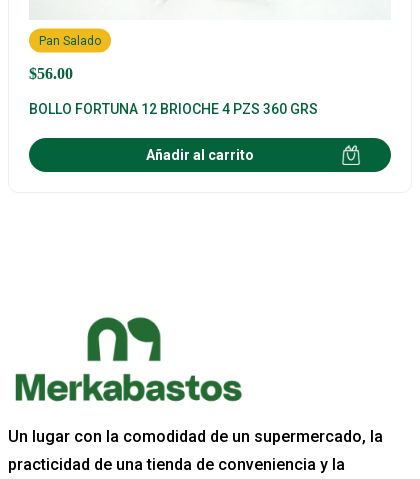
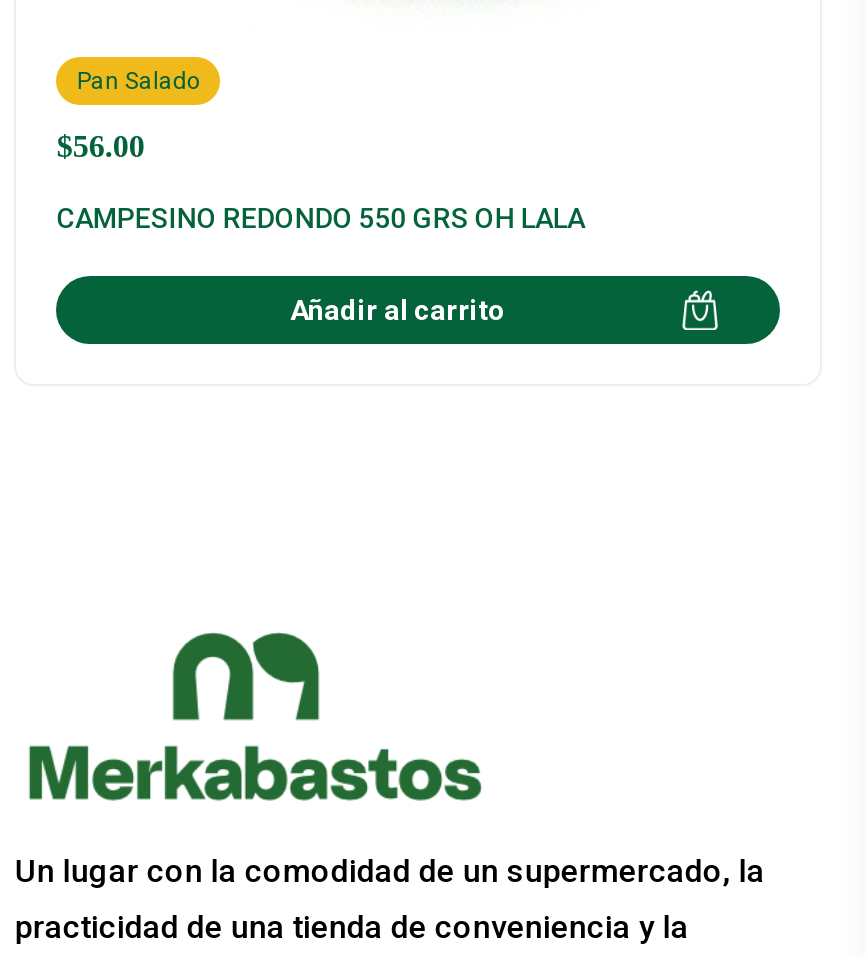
- BOLLO FORTUNA 12 BRIOCHE 4 PZS 360 GRS
+ CAMPESINO REDONDO 550 GRS OH LALA
